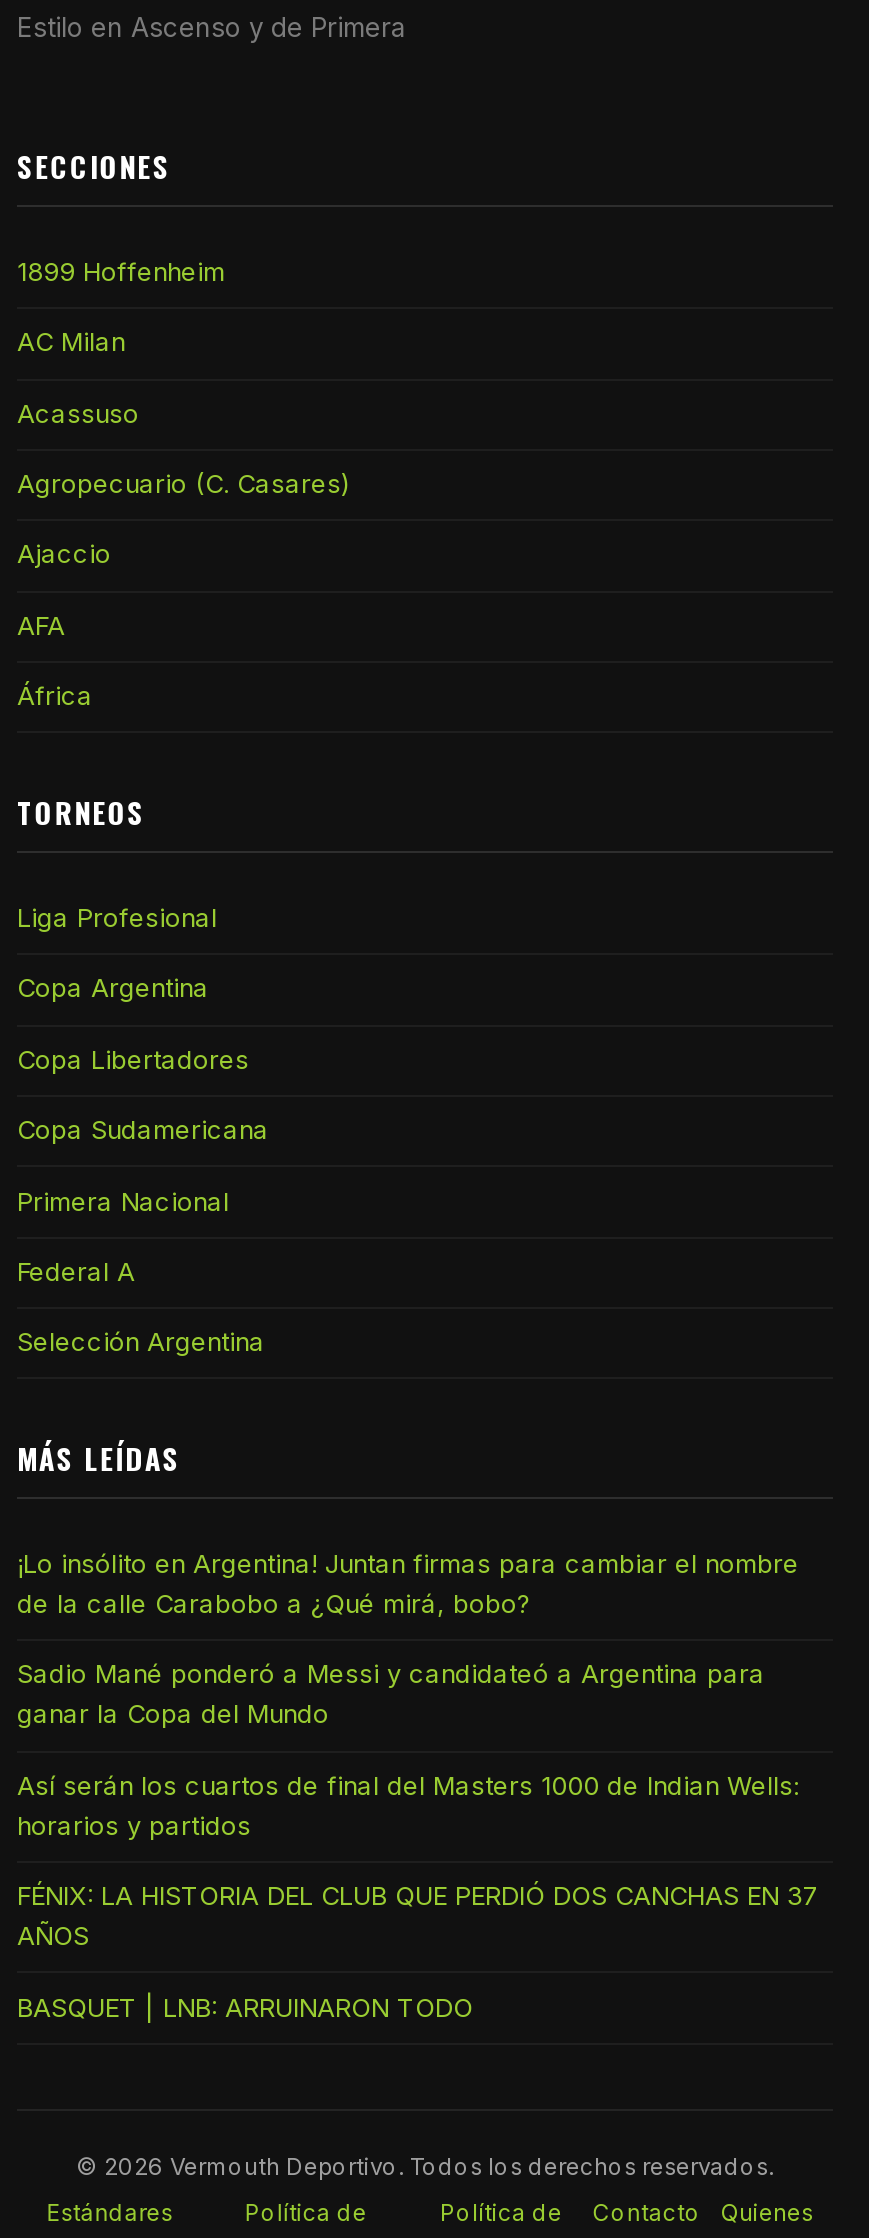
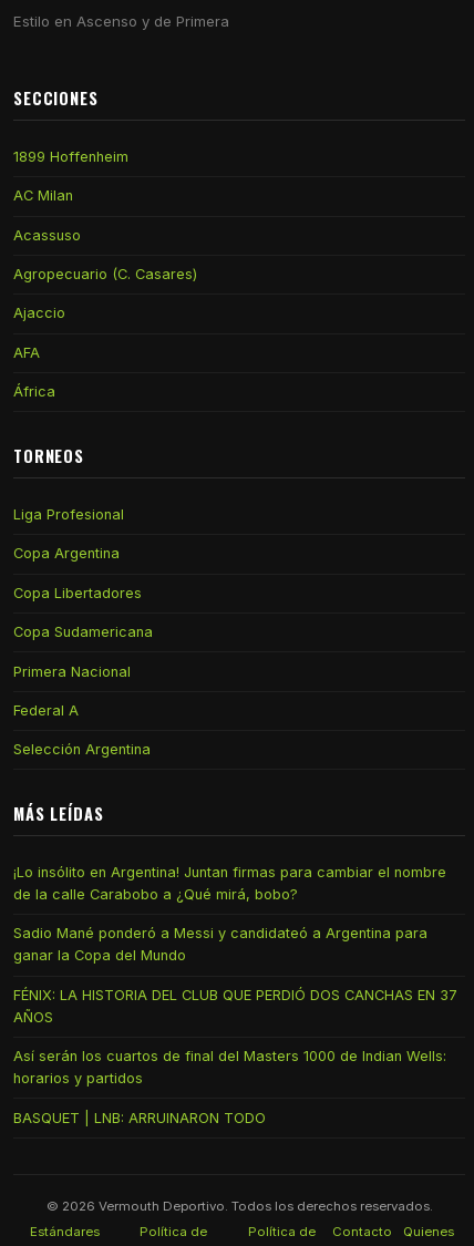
moved down: Así serán los cuartos de final del Masters 1000 de Indian Wells: | horarios y partidos

moved up: FÉNIX: LA HISTORIA DEL CLUB QUE PERDIÓ DOS CANCHAS EN 37 | AÑOS
